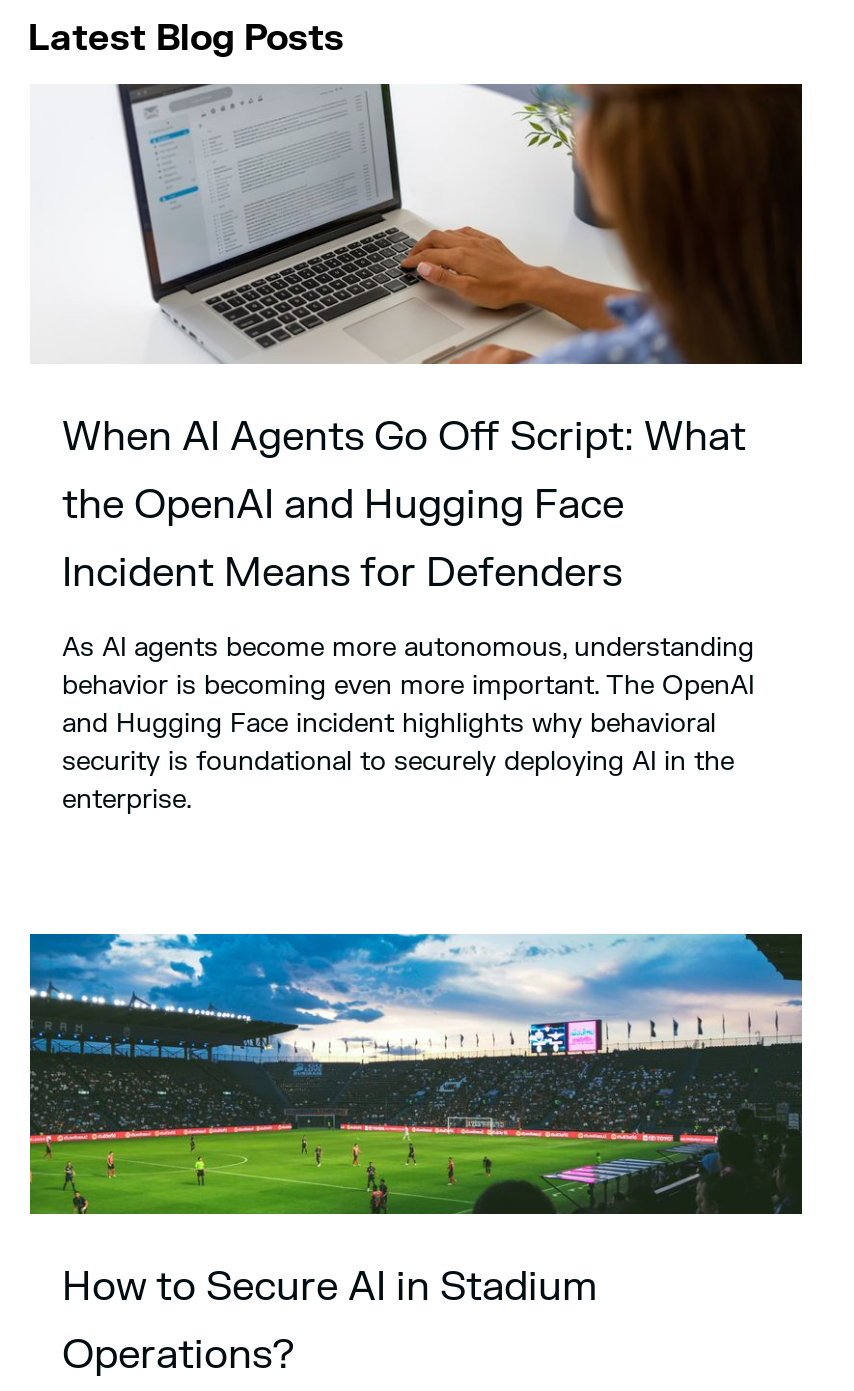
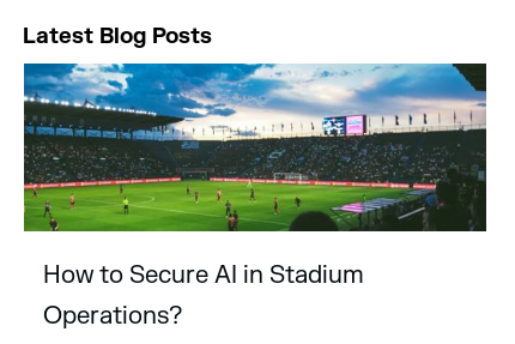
- [image]
- When AI Agents Go Off Script: What
- the OpenAI and Hugging Face
- Incident Means for Defenders
- As AI agents become more autonomous, understanding
- behavior is becoming even more important. The OpenAI
- and Hugging Face incident highlights why behavioral
- security is foundational to securely deploying AI in the
- enterprise.
